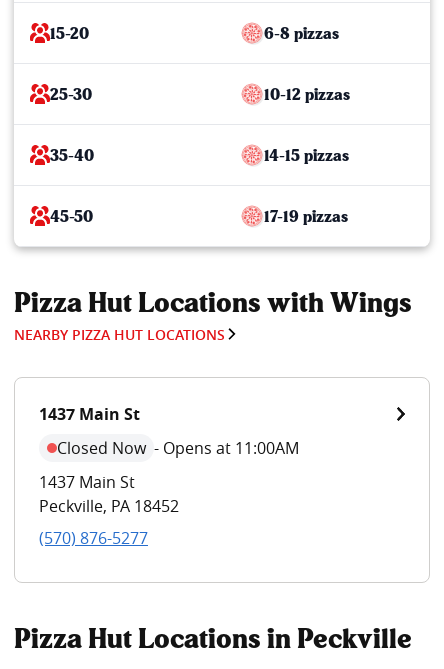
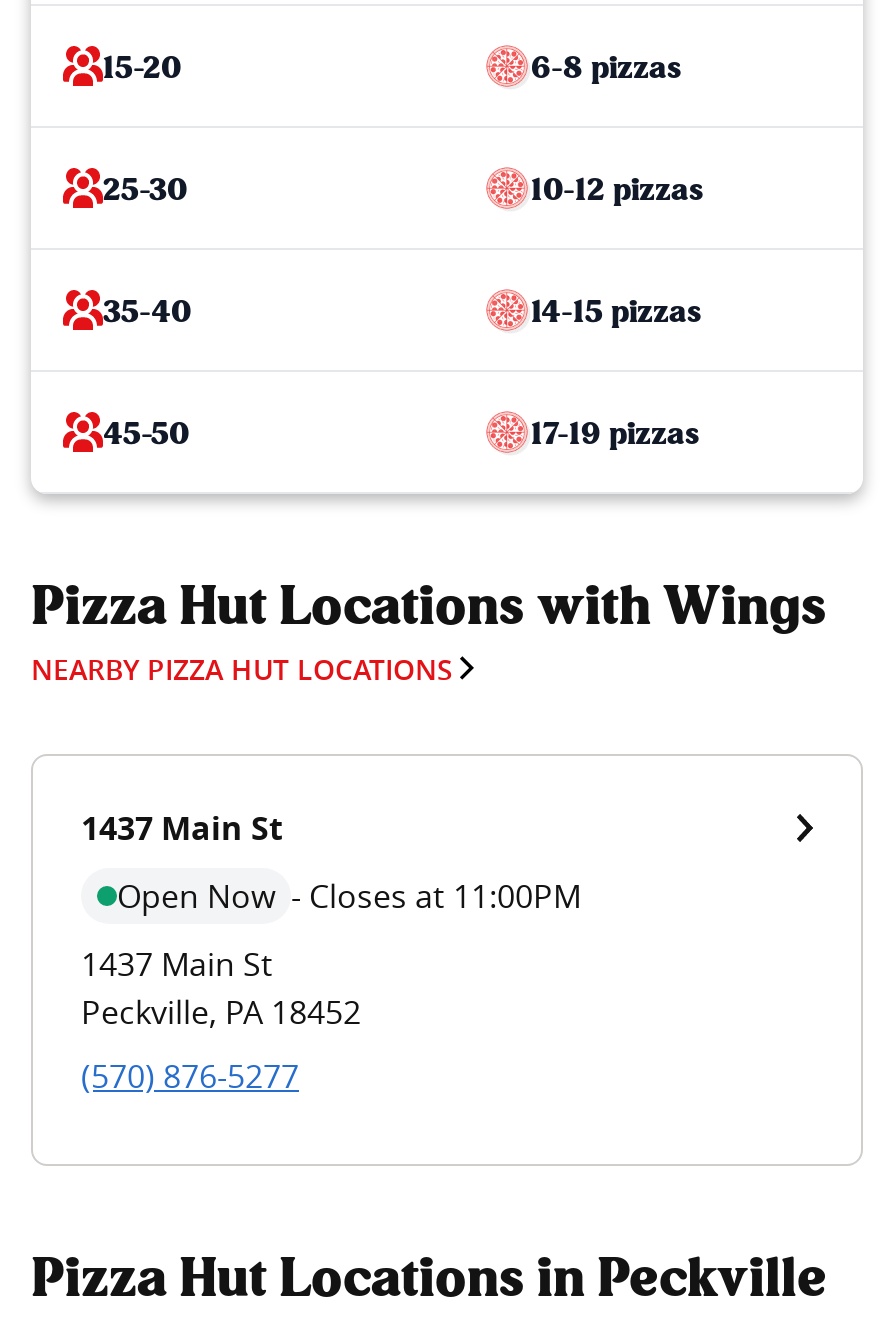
- Closed Now - Opens at 11:00AM
+ Open Now - Closes at 11:00PM
